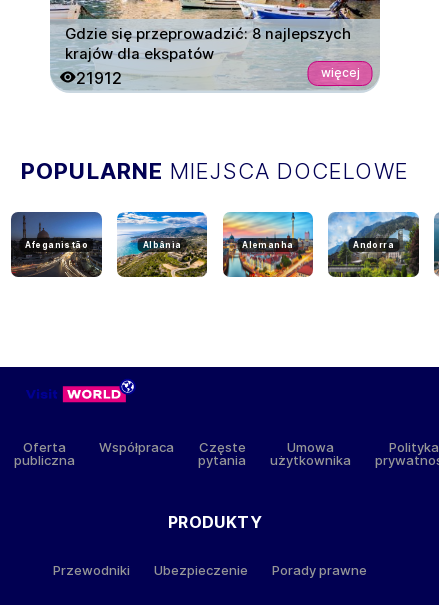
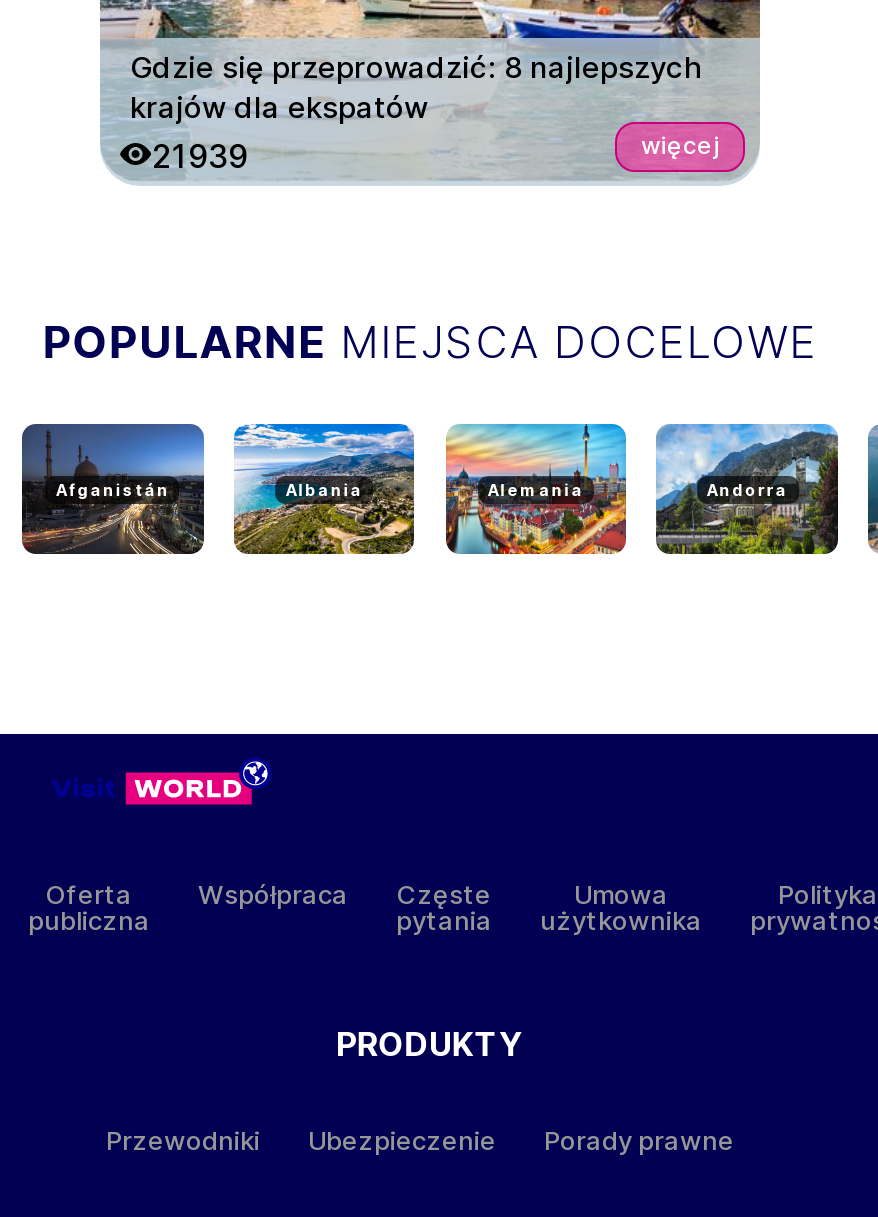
- 21912
+ 21939

- Afeganistão
- Albânia
- Alemanha
+ Afganistán
+ Albania
+ Alemania
